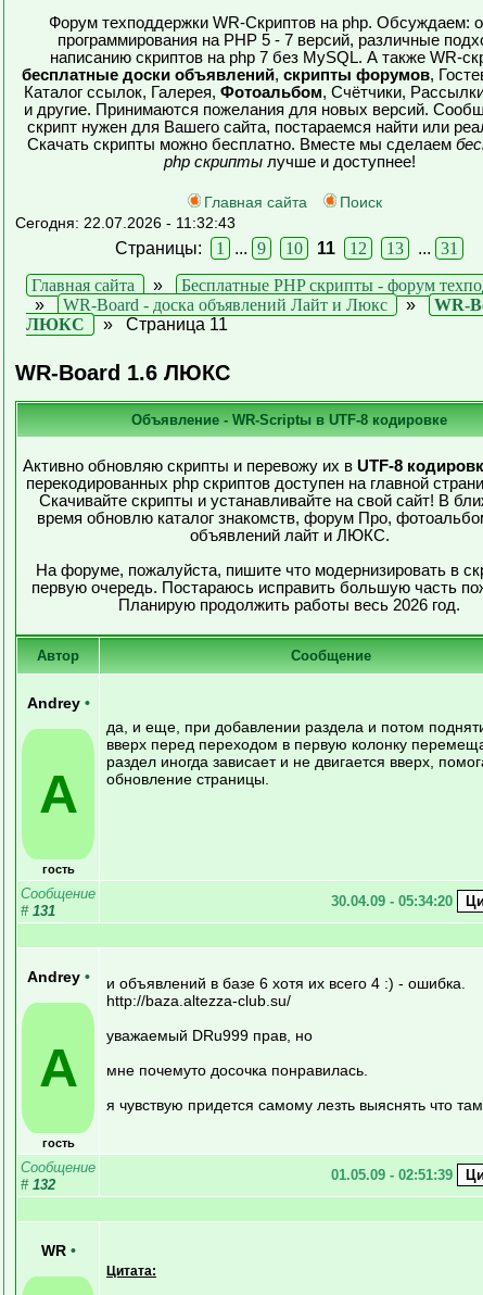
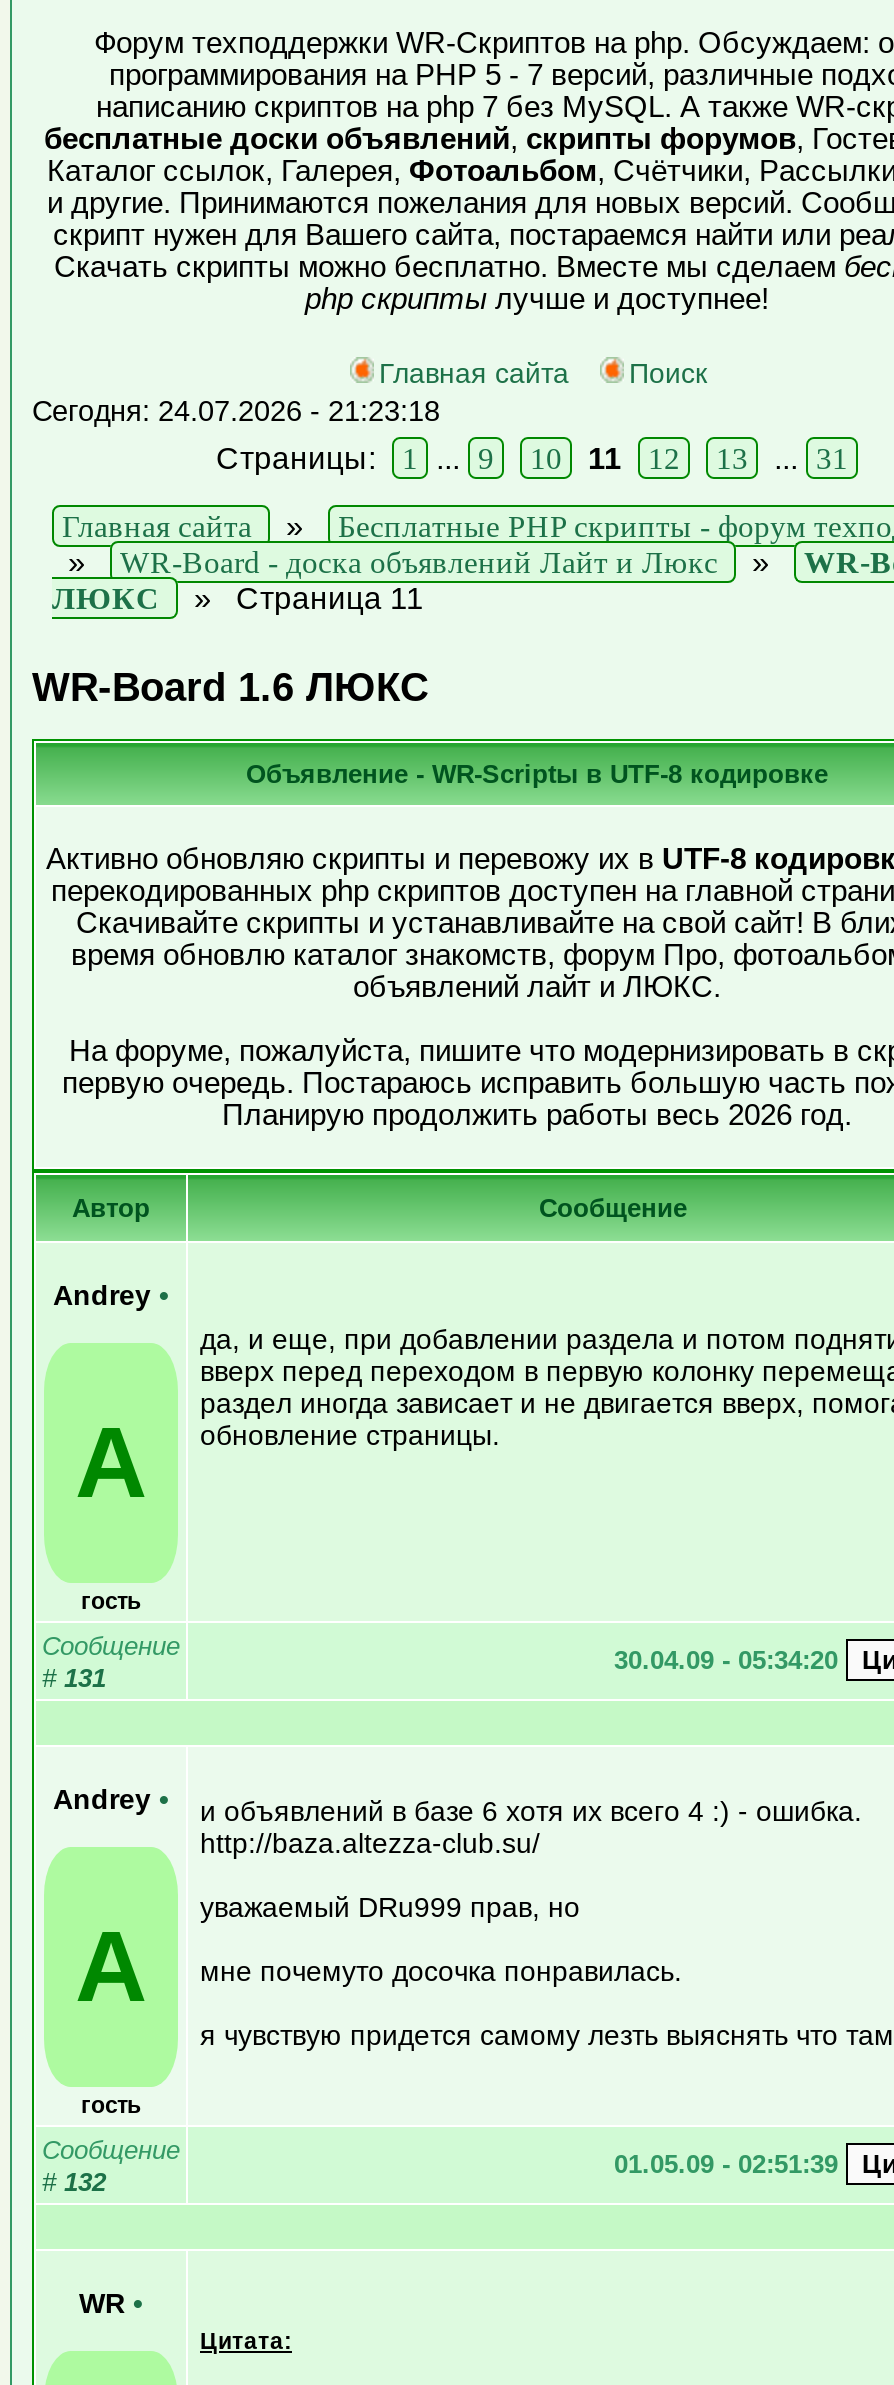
- Сегодня: 22.07.2026 - 11:32:43
+ Сегодня: 24.07.2026 - 21:23:18
